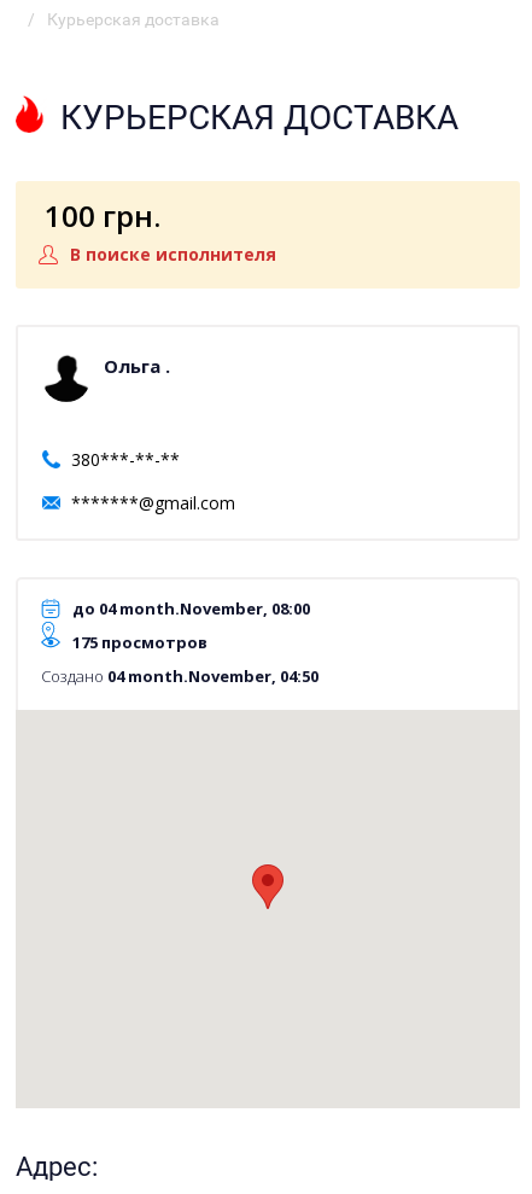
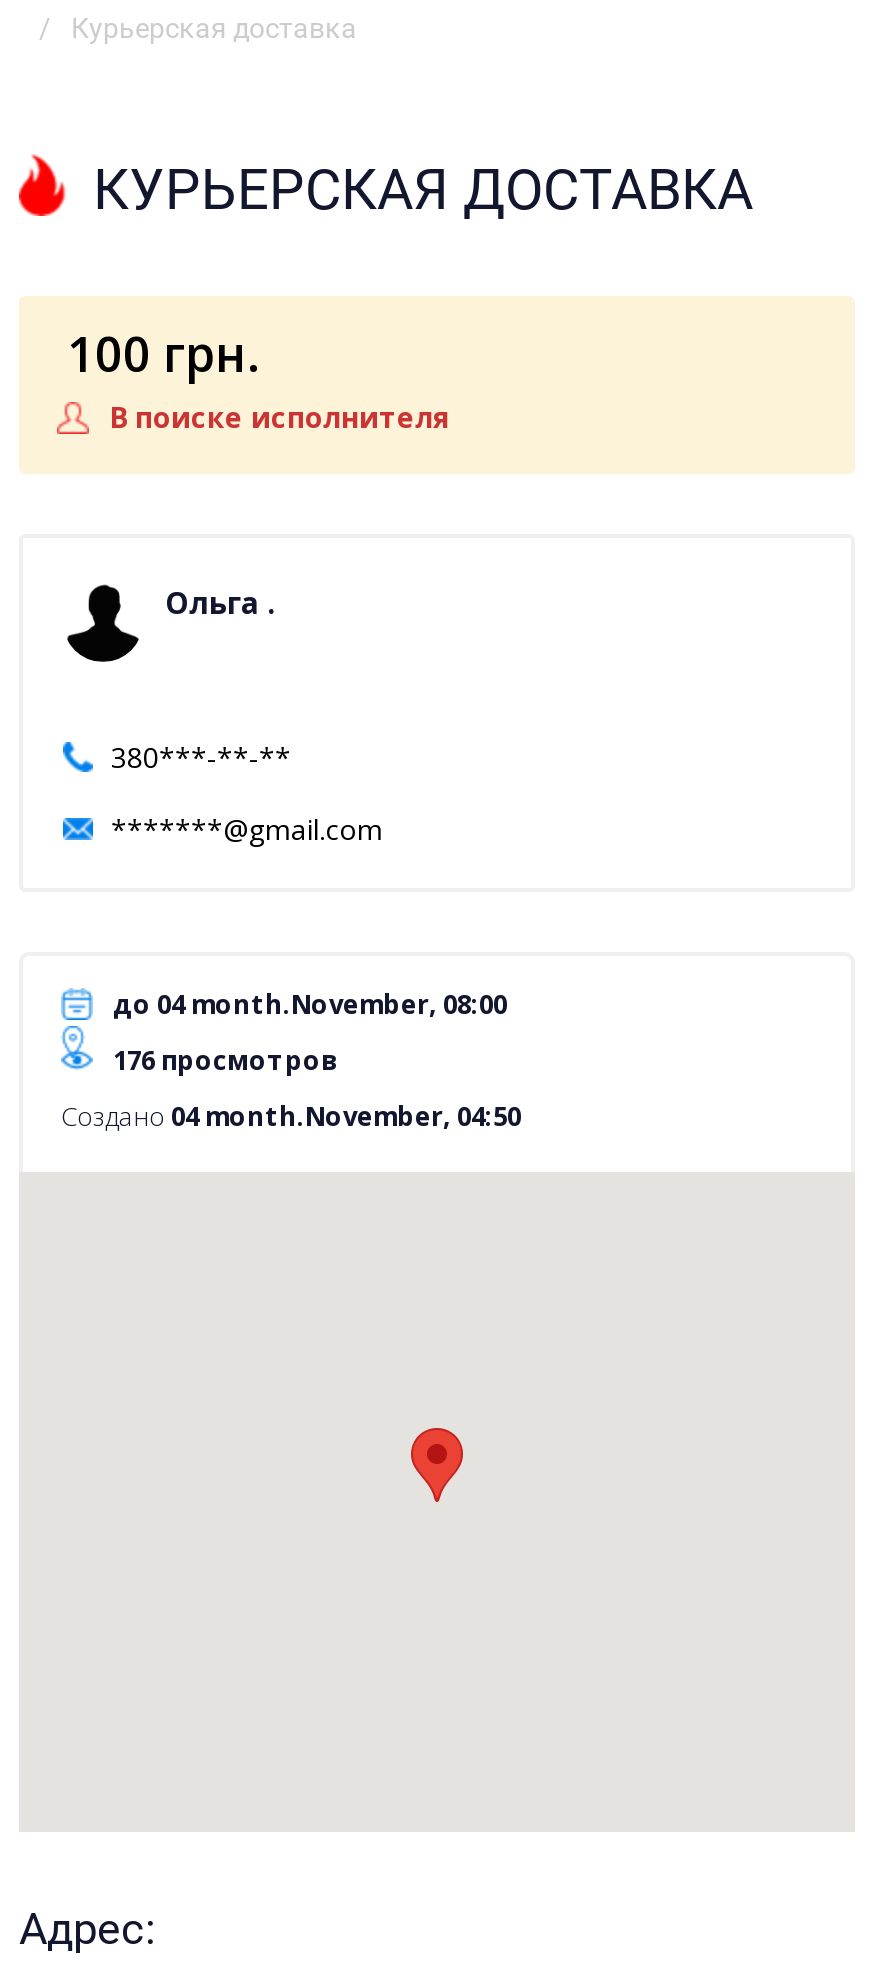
- 175 просмотров
+ 176 просмотров
